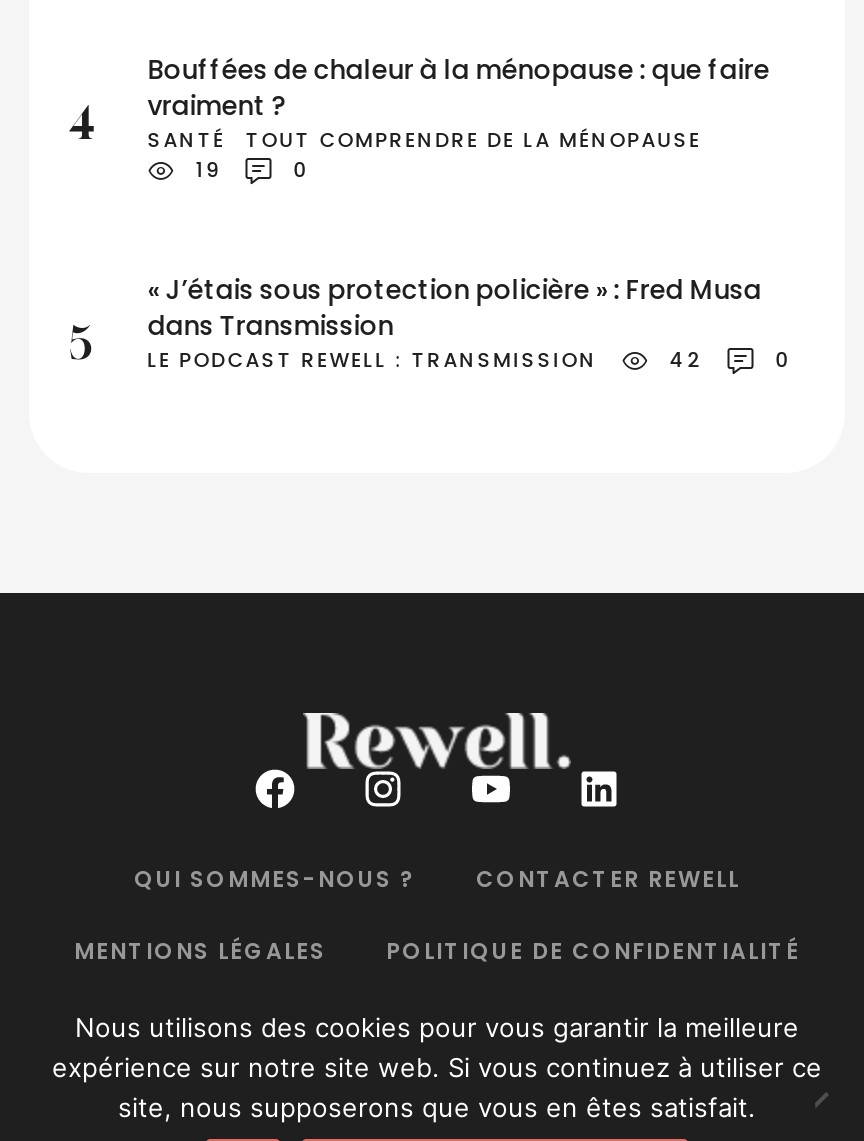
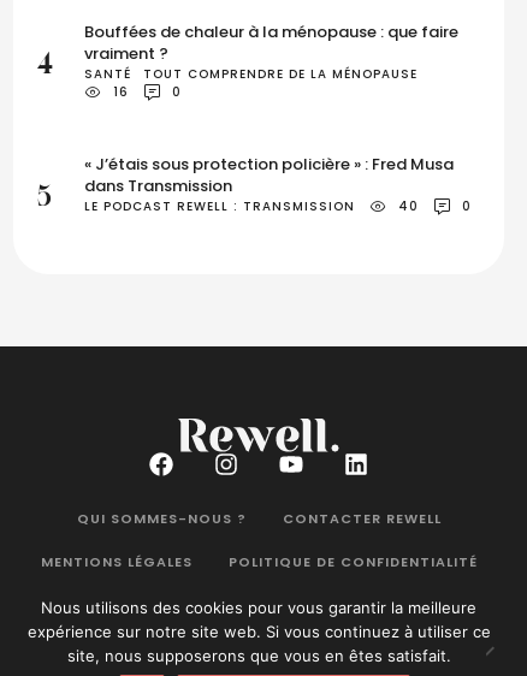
- 19
+ 16

- 42
+ 40
